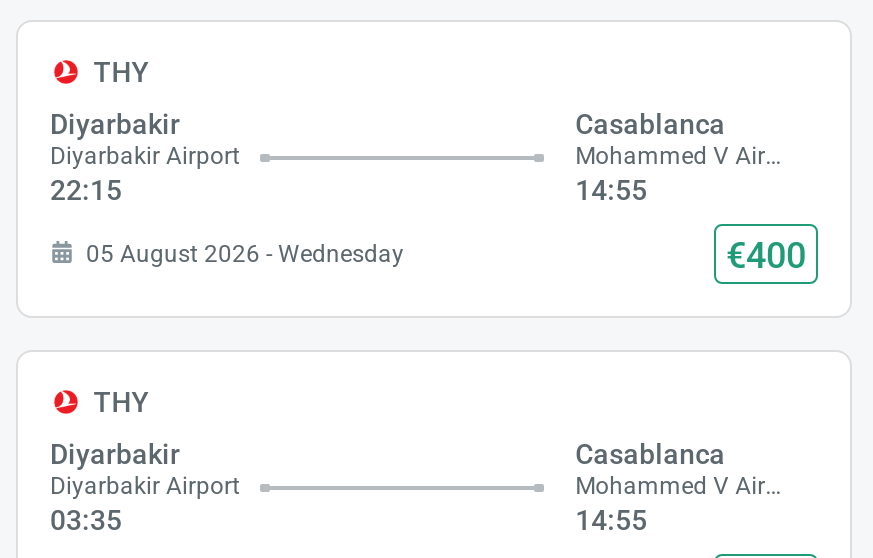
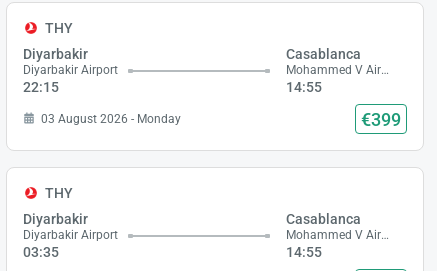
- 05 August 2026 - Wednesday
+ 03 August 2026 - Monday

- €400
+ €399
